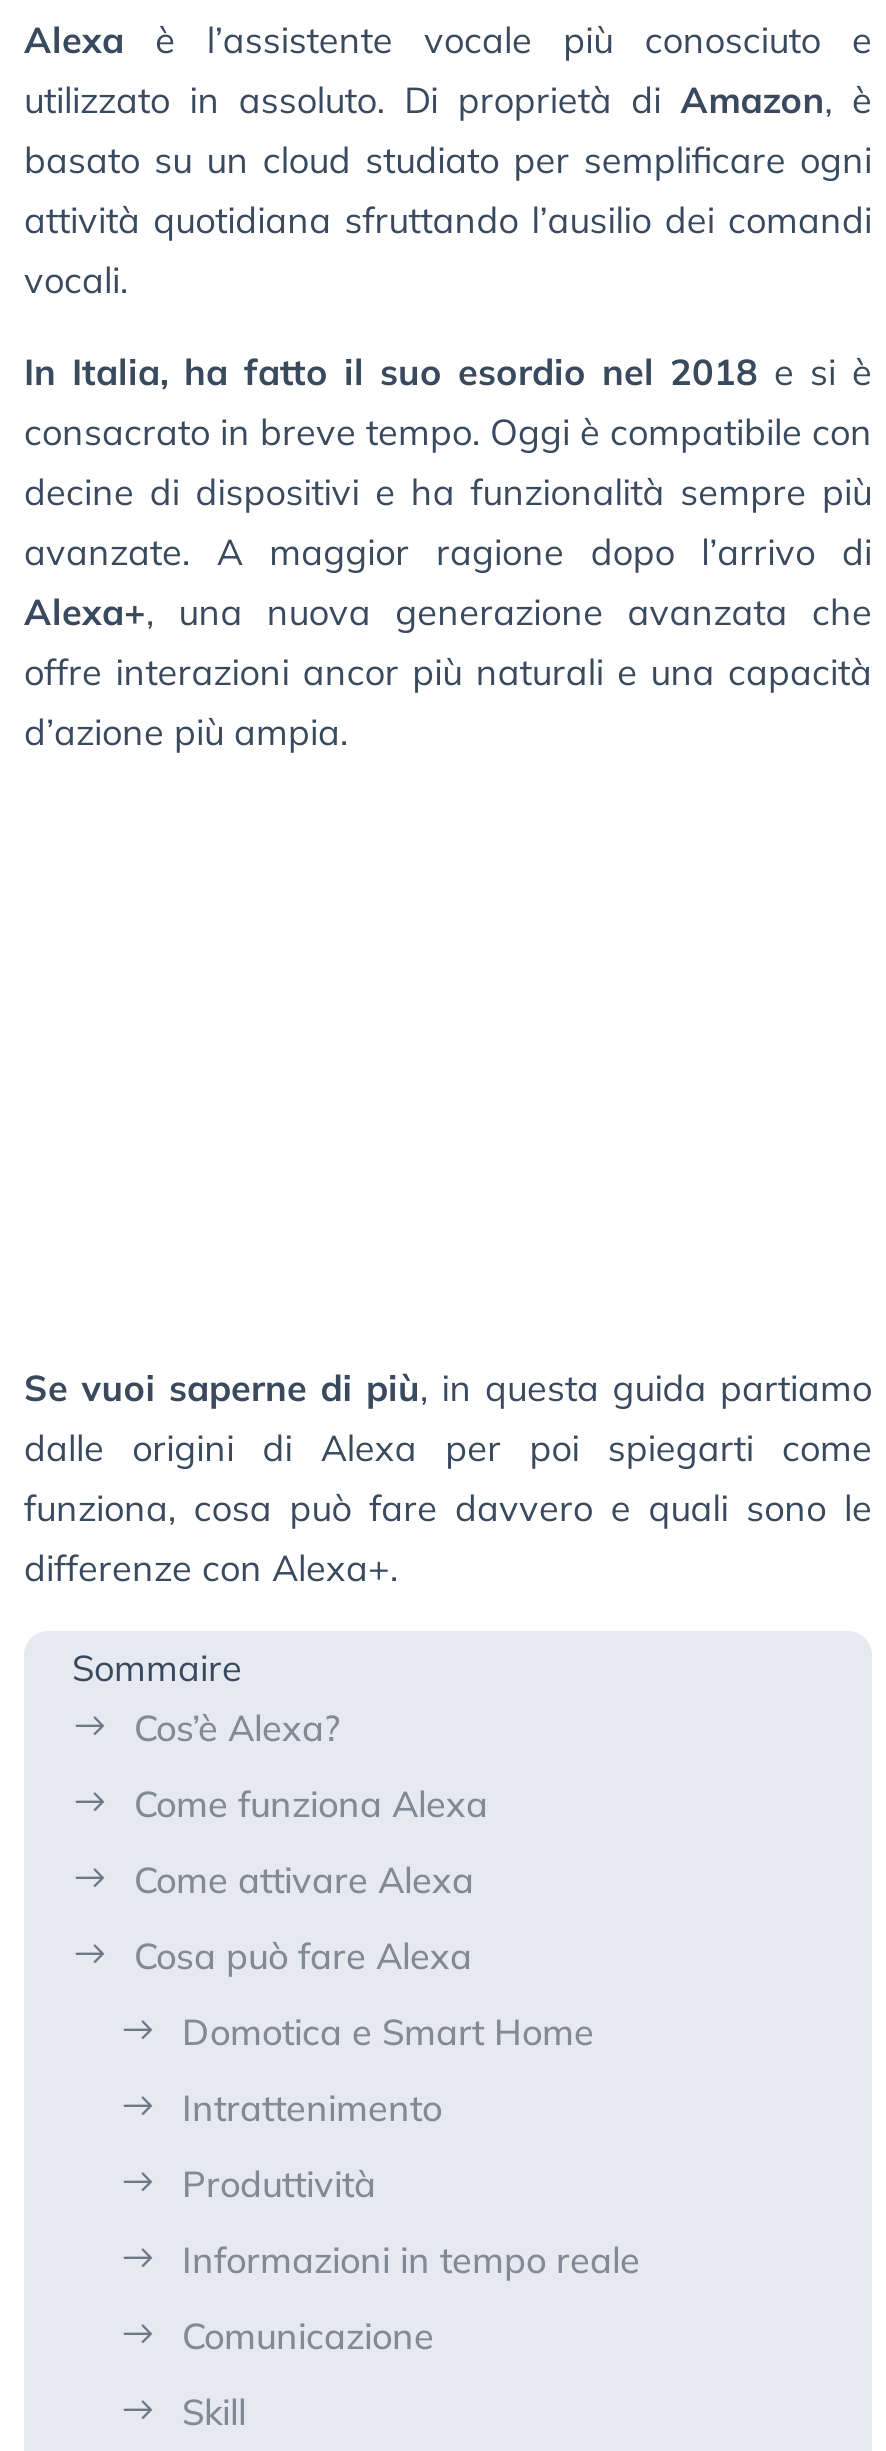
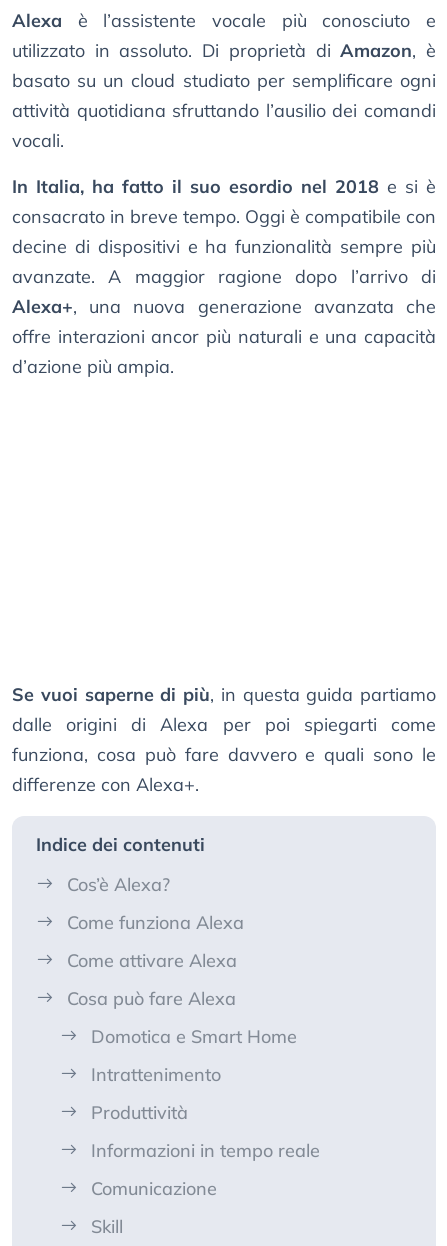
- Sommaire
+ Indice dei contenuti
